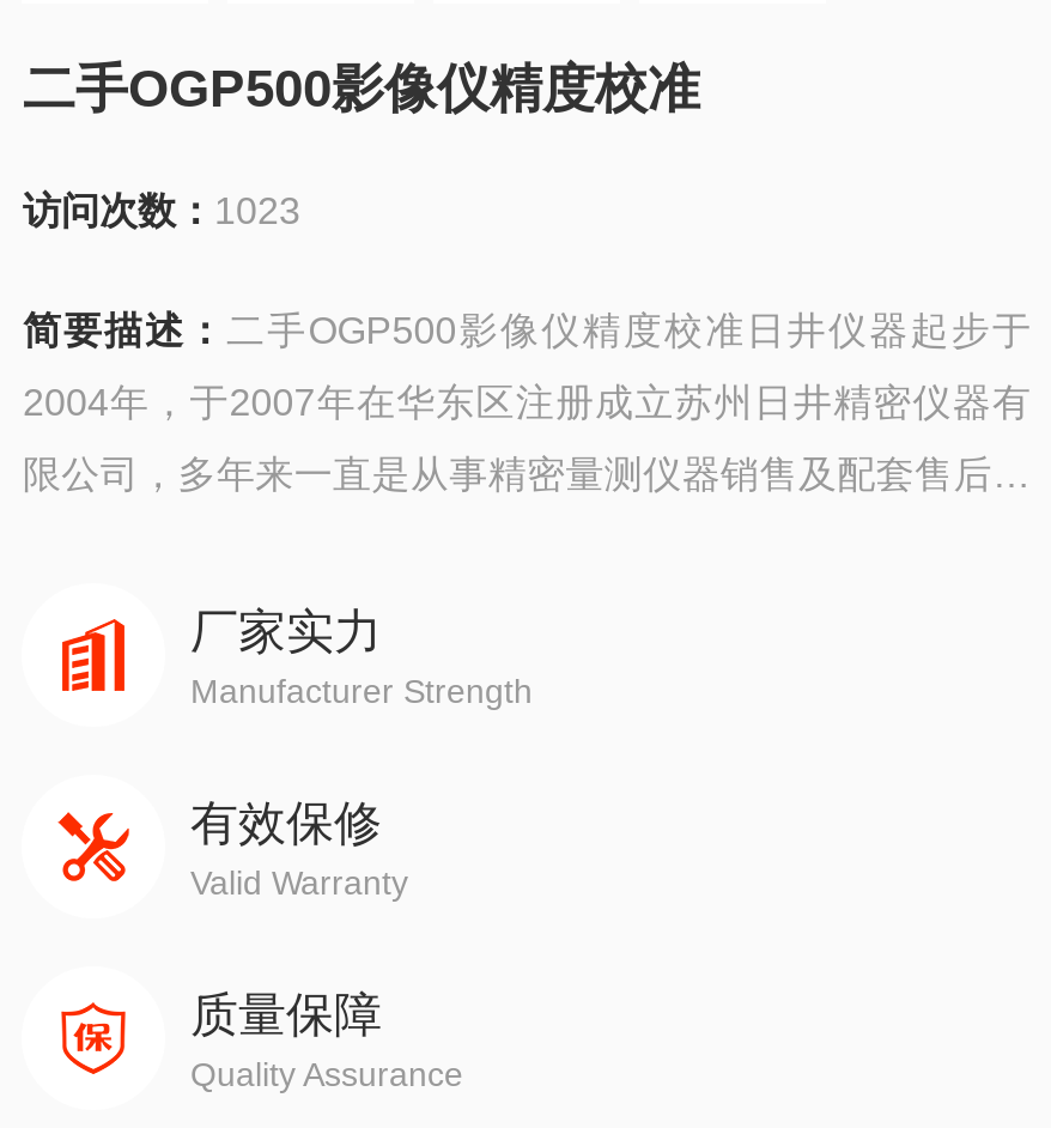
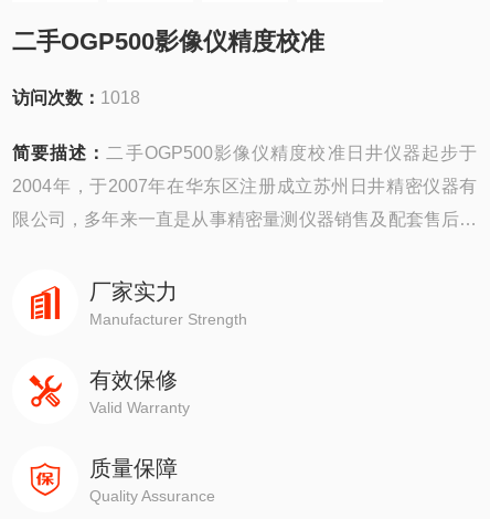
- 访问次数：1023
+ 访问次数：1018
